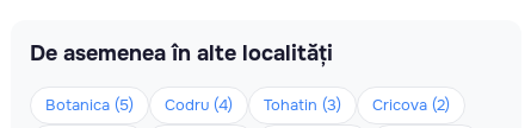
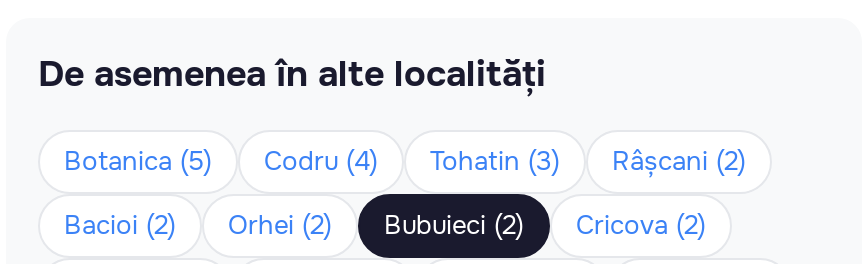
+ Râșcani (2)
+ Bacioi (2)
+ Orhei (2)
+ Bubuieci (2)
